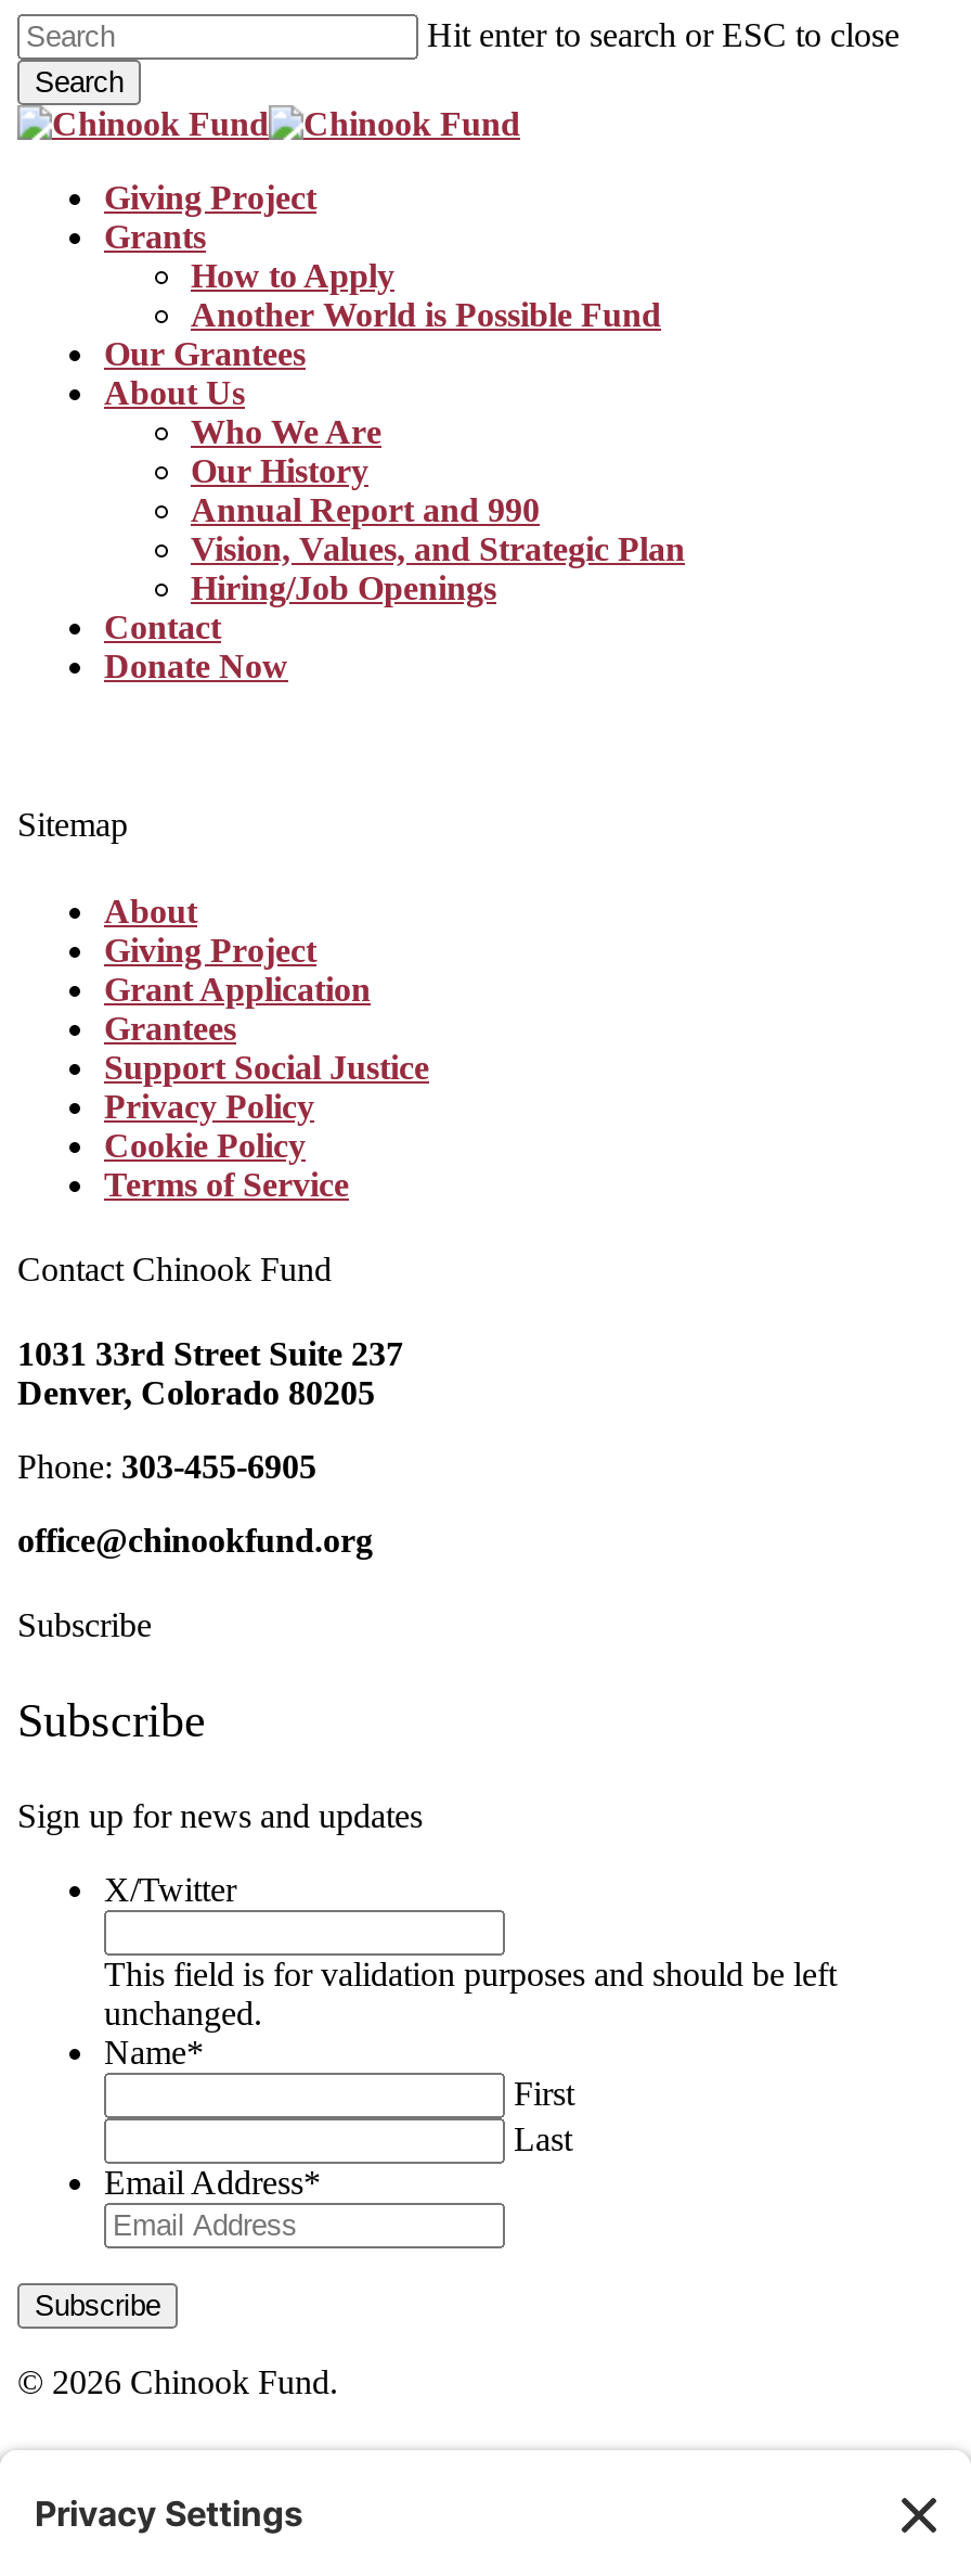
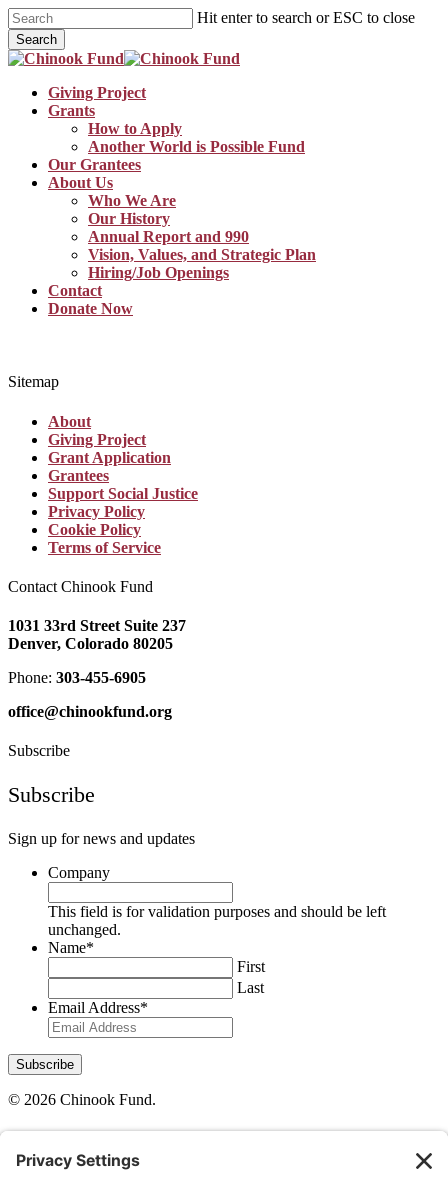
- X/Twitter
+ Company
